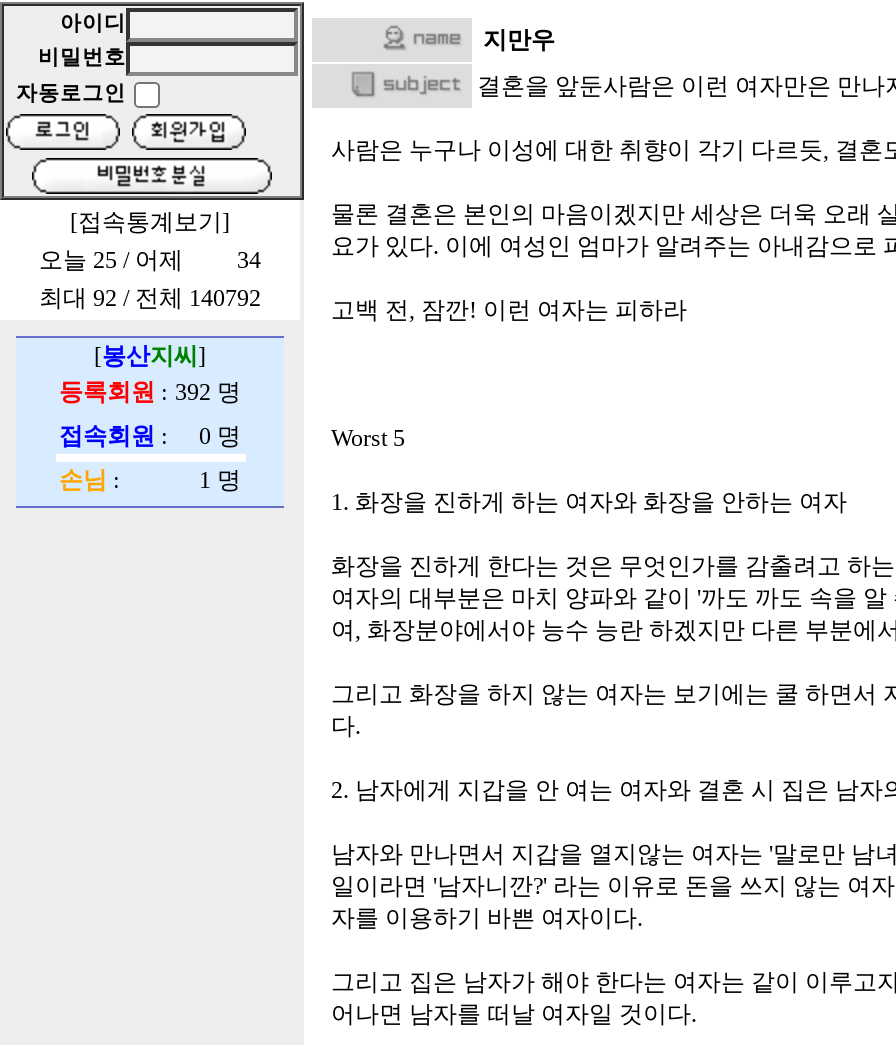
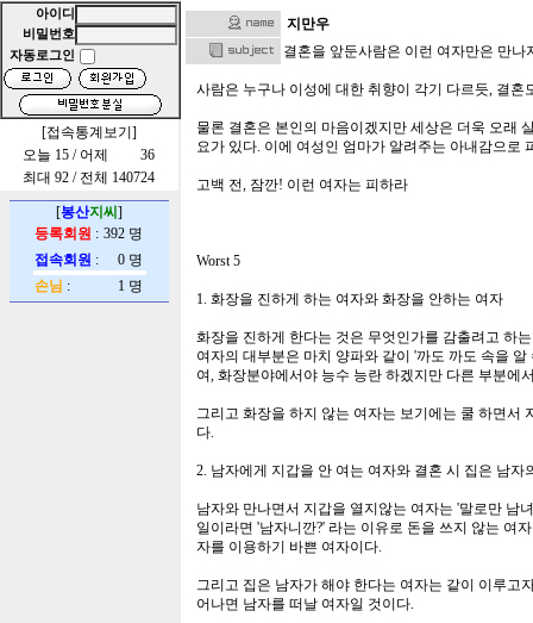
- 오늘 25 / 어제
+ 오늘 15 / 어제

- 34
+ 36

- 최대 92 / 전체 140792
+ 최대 92 / 전체 140724
